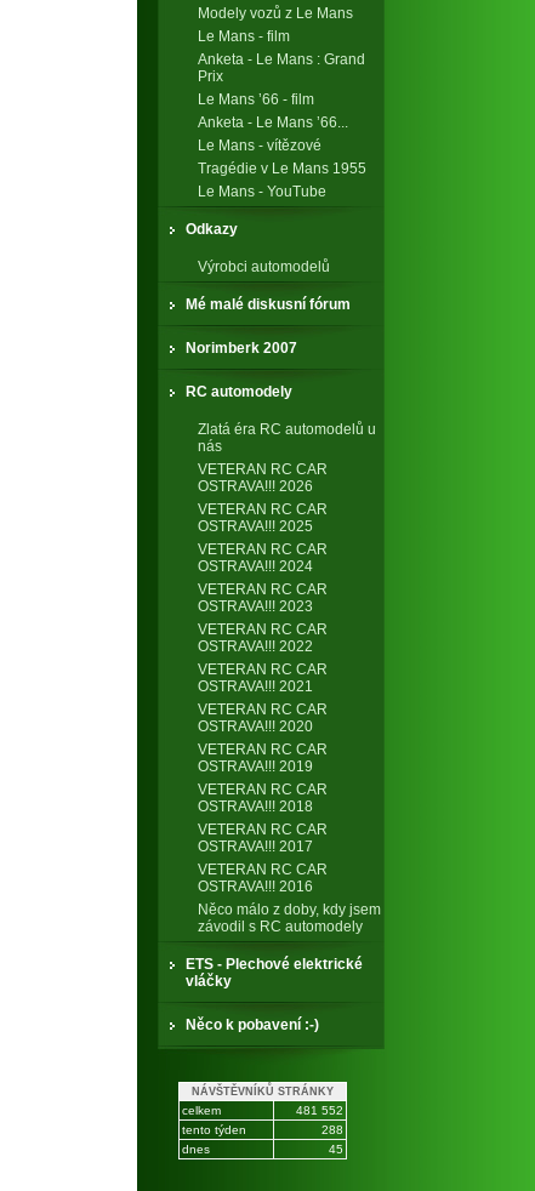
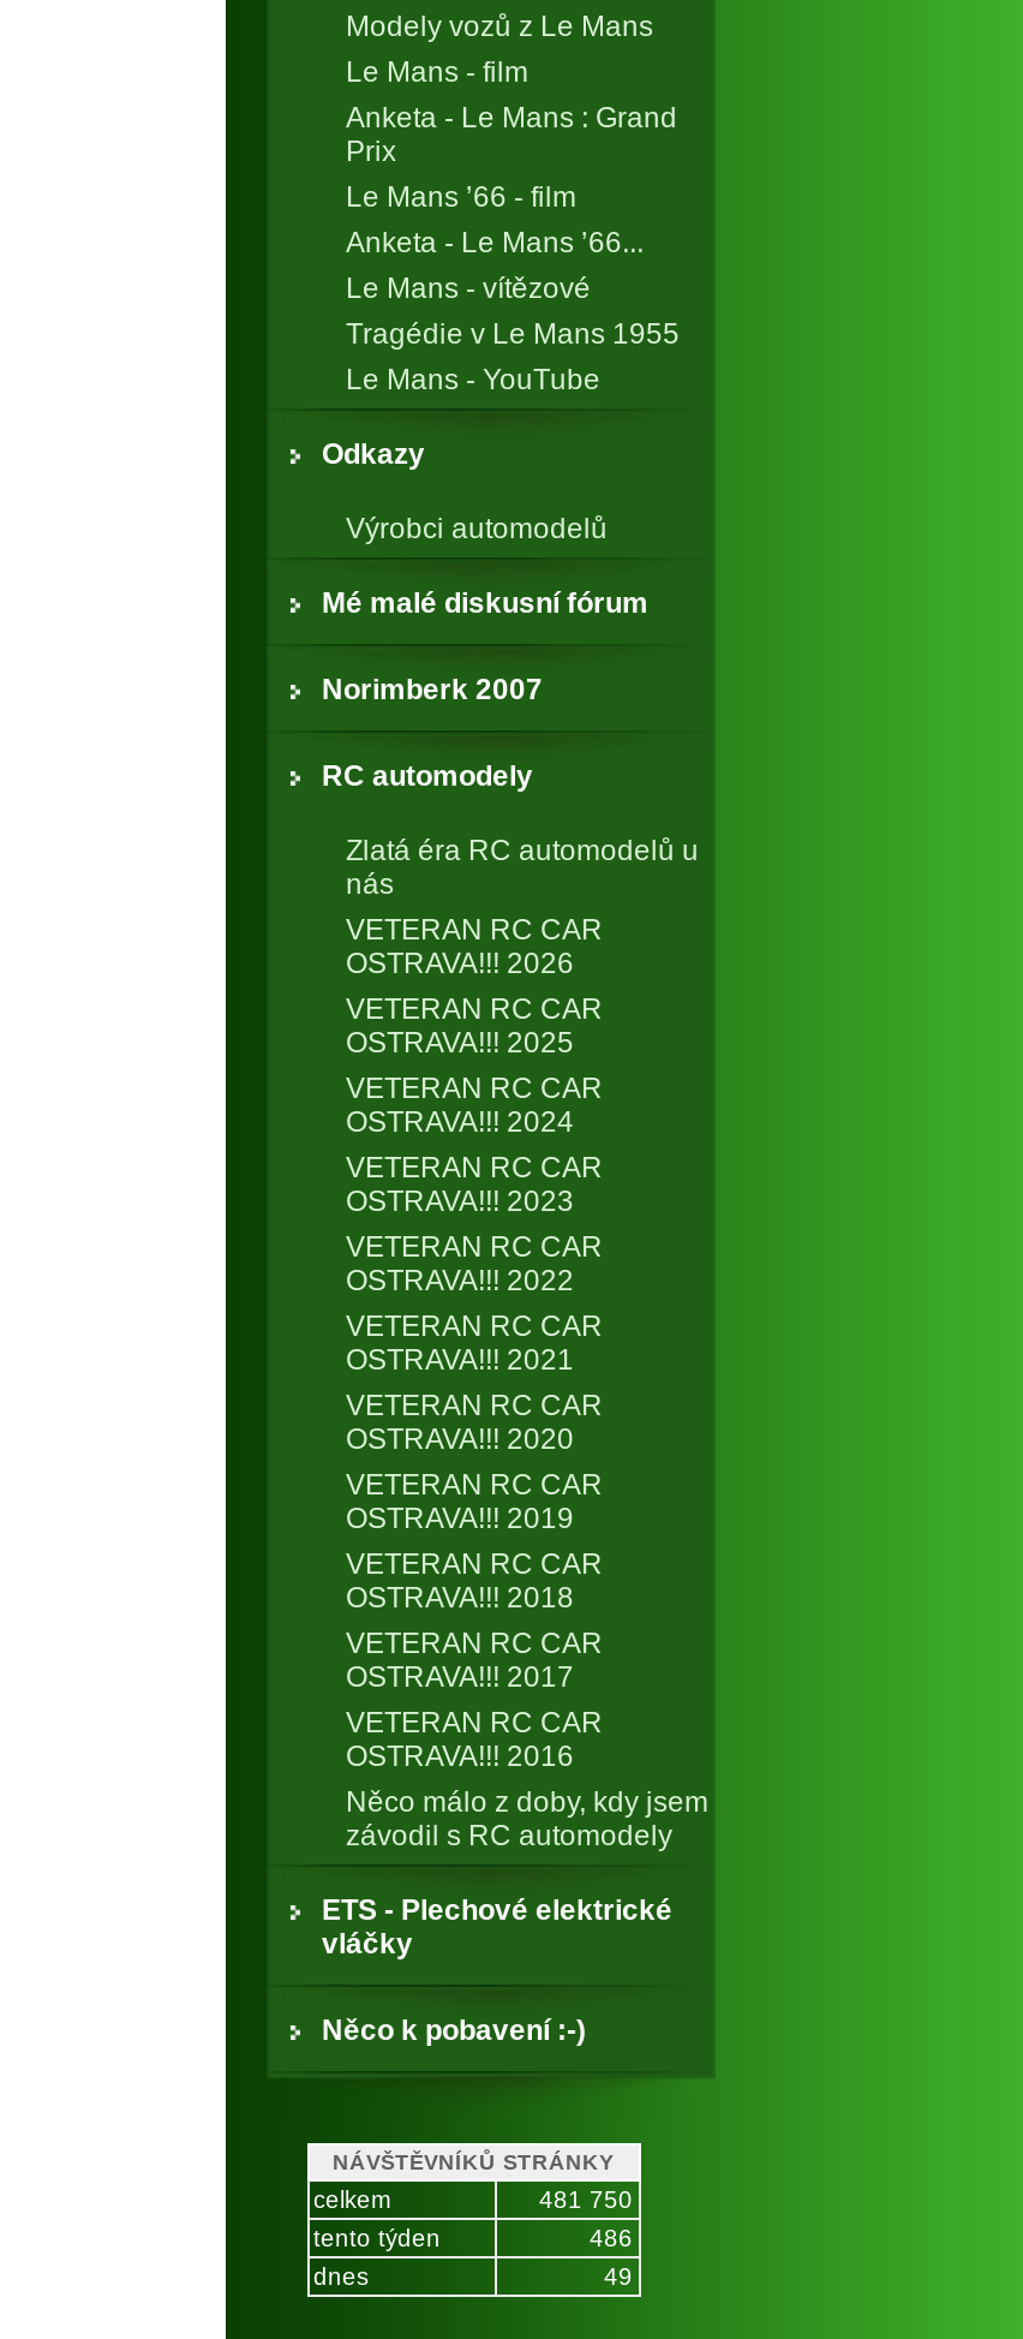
- 481 552
+ 481 750

- 288
+ 486

- 45
+ 49
